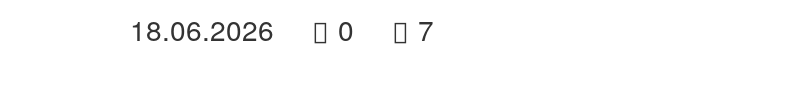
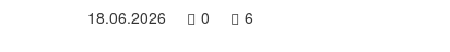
- 18.06.2026 0 7
+ 18.06.2026 0 6
